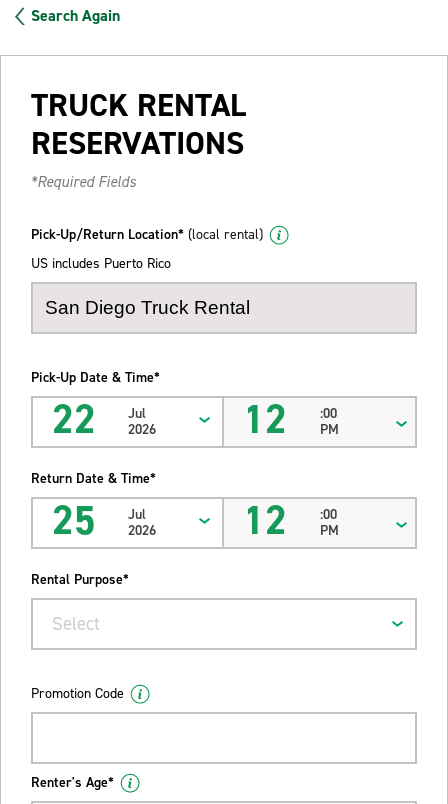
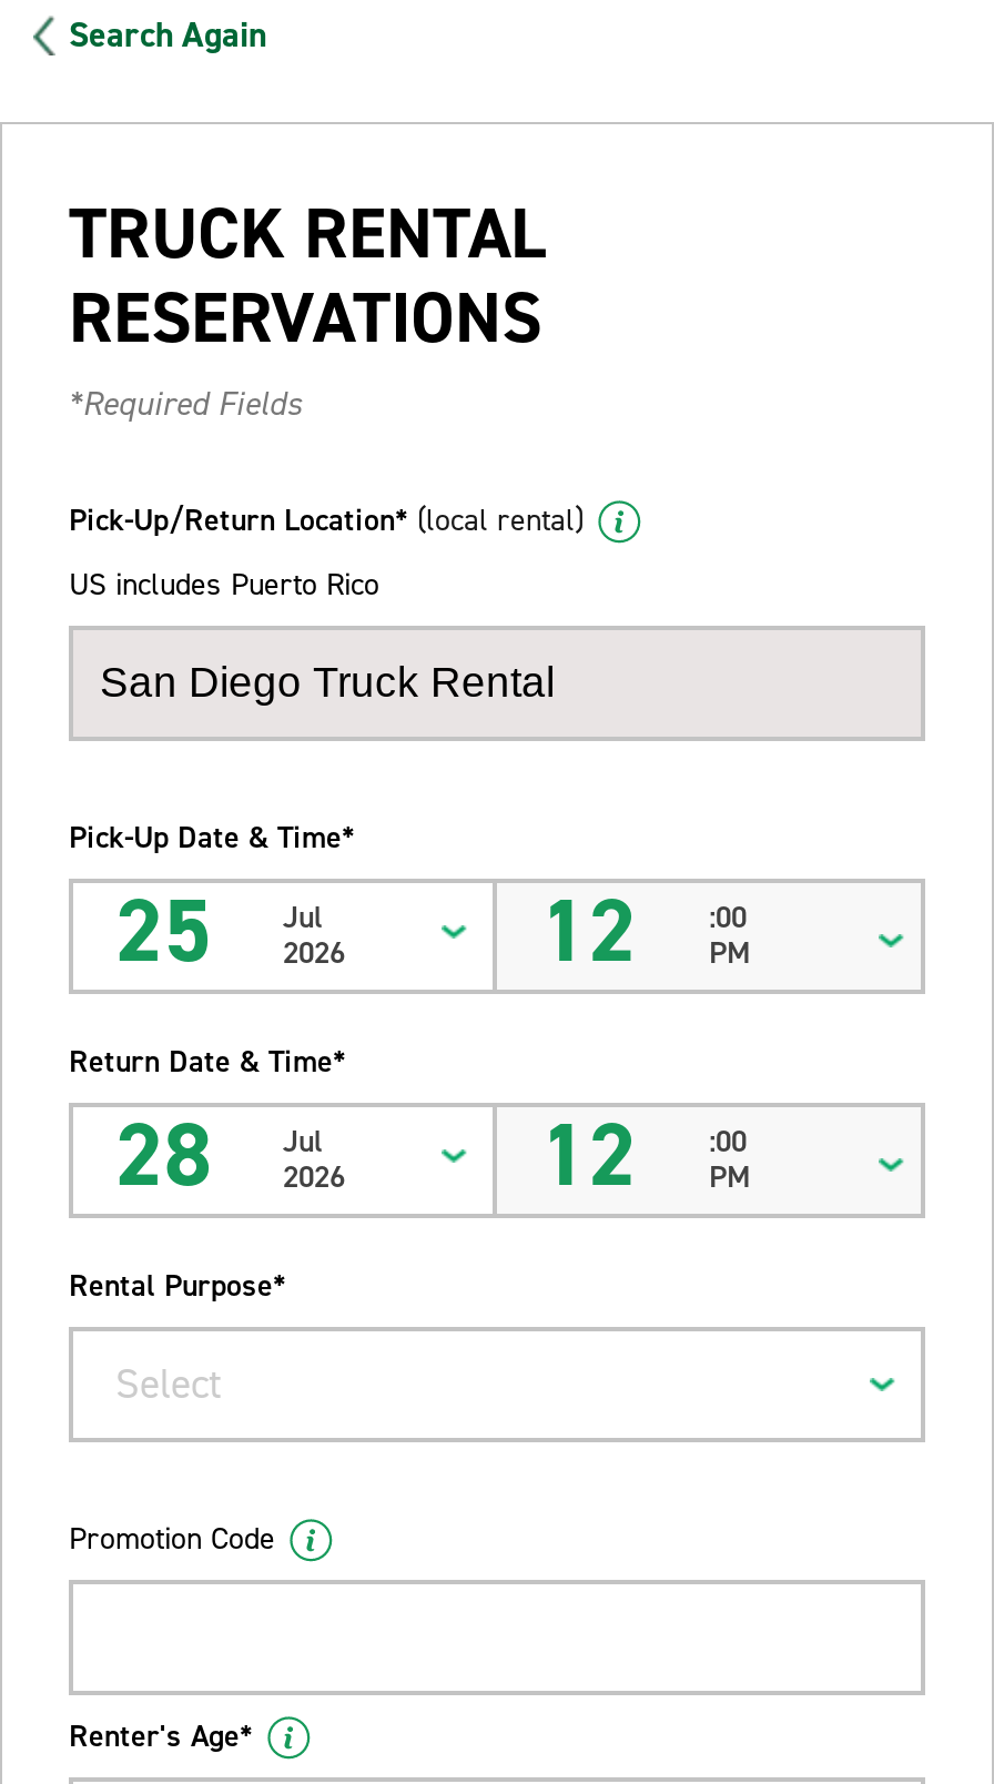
- 22 Jul 2026
+ 25 Jul 2026

- 25 Jul 2026
+ 28 Jul 2026
